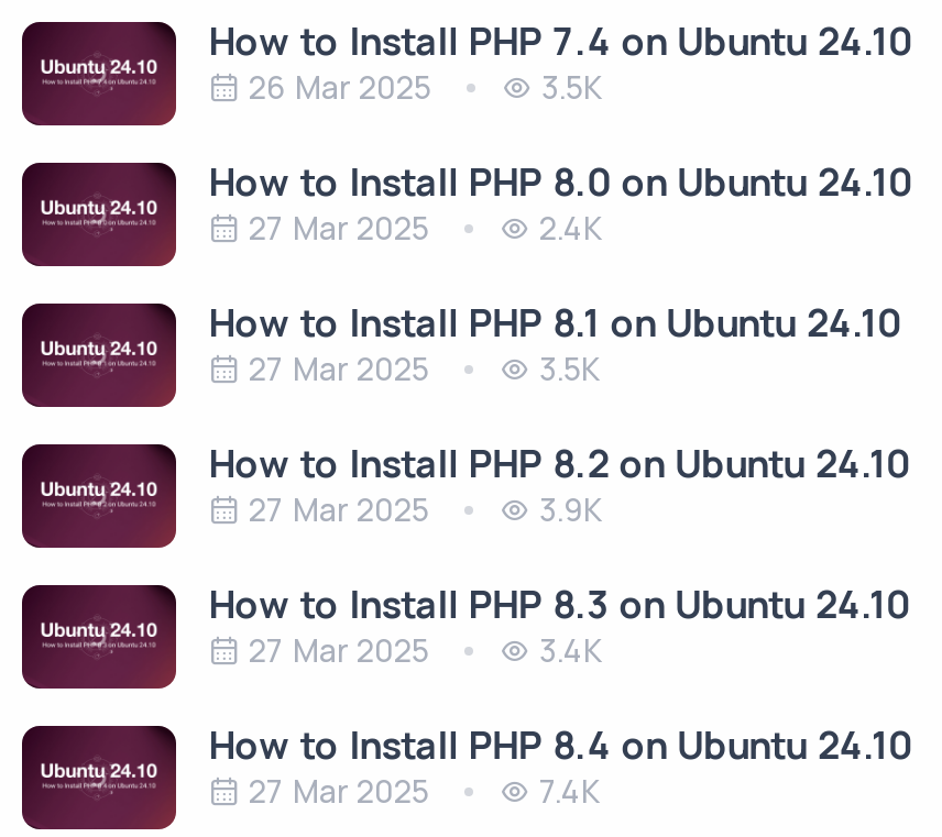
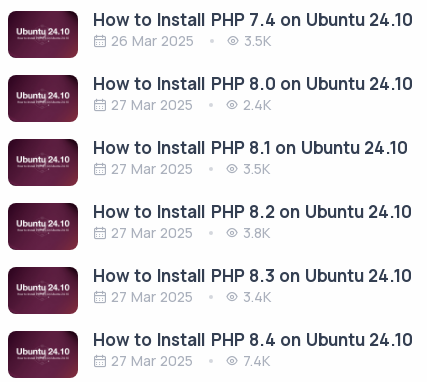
- 3.9K
+ 3.8K
